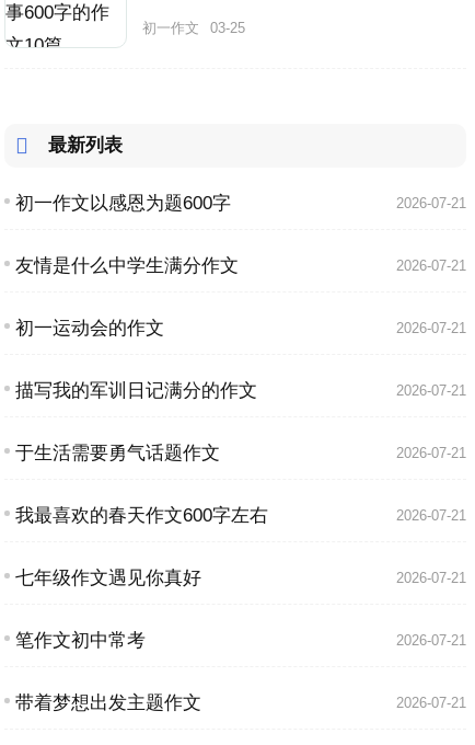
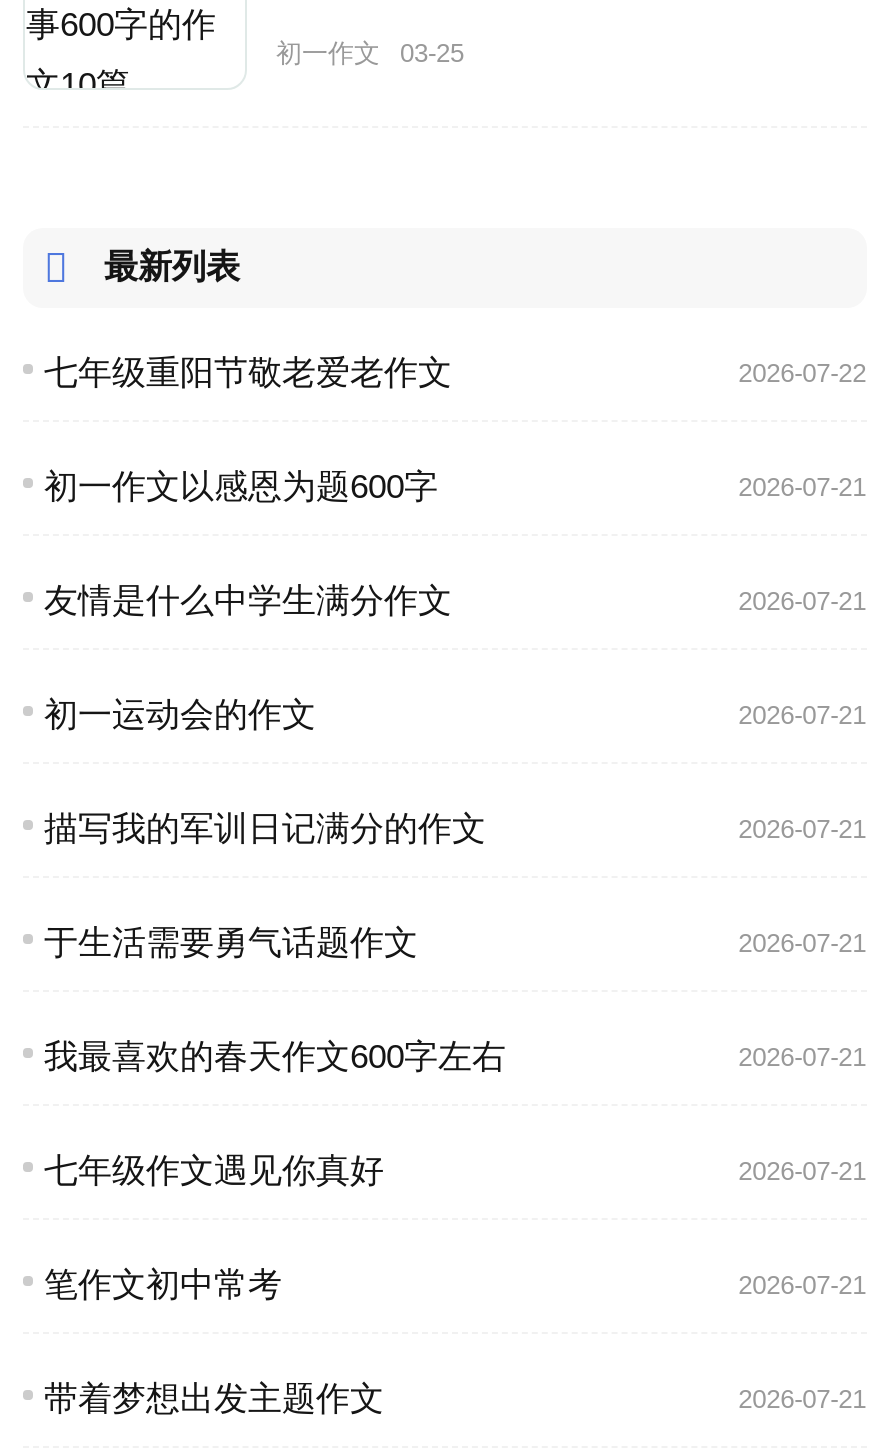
+ 七年级重阳节敬老爱老作文
+ 2026-07-22
